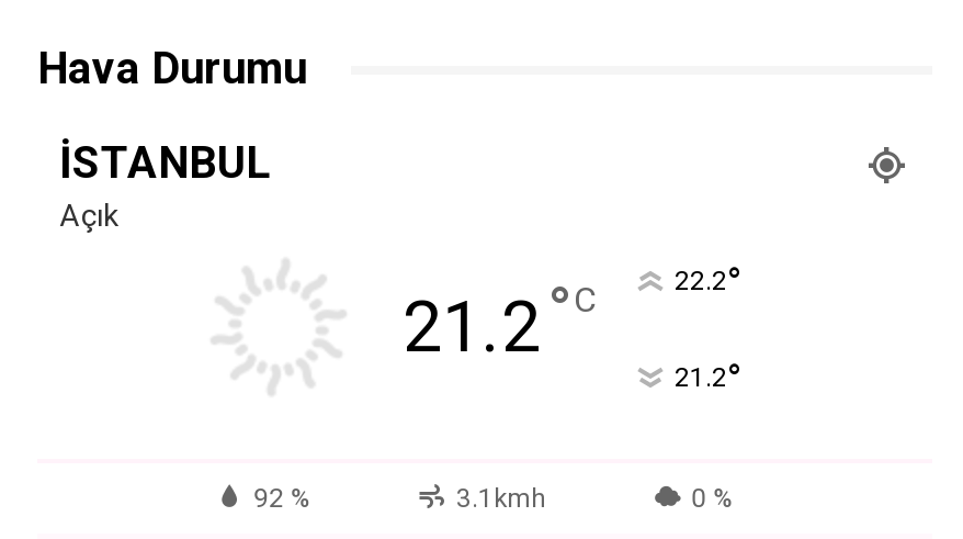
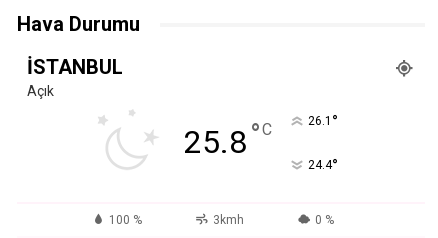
- 21.2 °C
- 22.2°
+ 25.8 °C
+ 26.1°

- 21.2°
+ 24.4°

- 92 %
- 3.1kmh
+ 100 %
+ 3kmh
